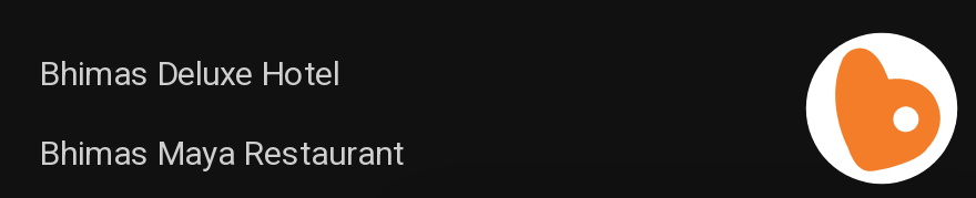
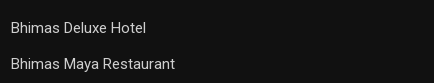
- [image]
